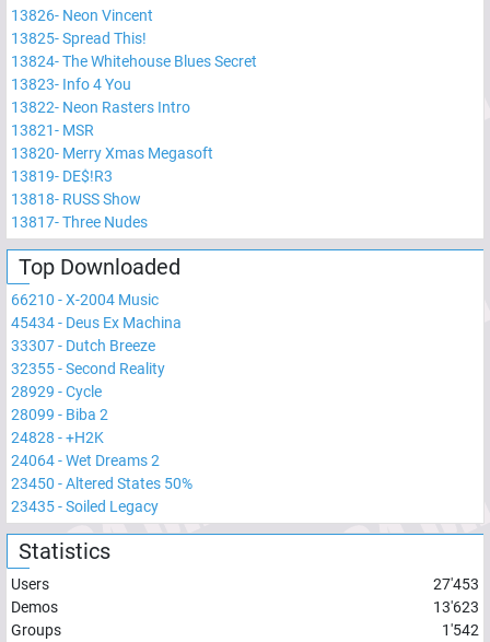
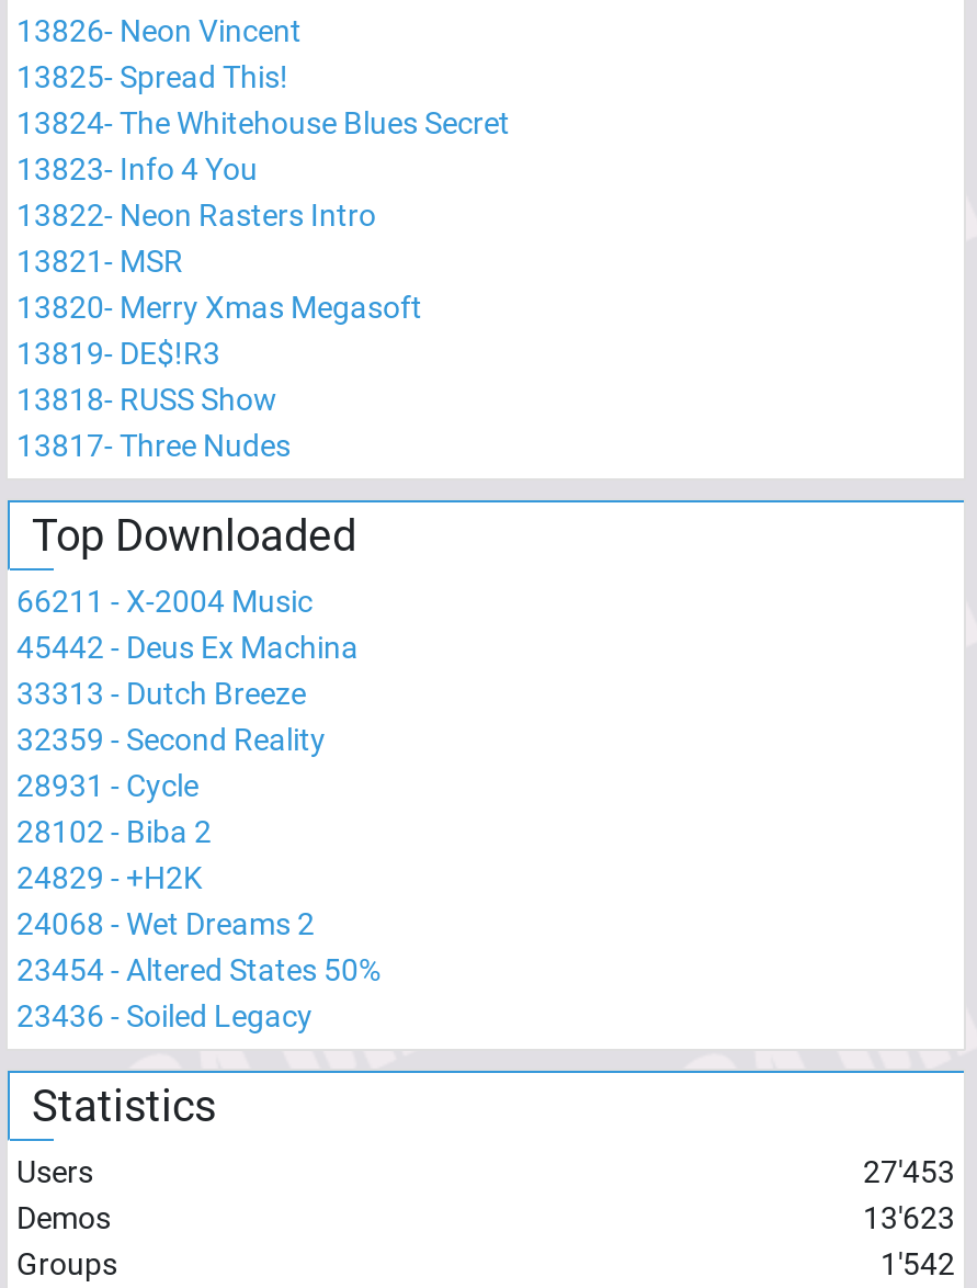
- 66210 - X-2004 Music
+ 66211 - X-2004 Music

- 45434 - Deus Ex Machina
+ 45442 - Deus Ex Machina

- 33307 - Dutch Breeze
+ 33313 - Dutch Breeze

- 32355 - Second Reality
+ 32359 - Second Reality

- 28929 - Cycle
+ 28931 - Cycle

- 28099 - Biba 2
+ 28102 - Biba 2

- 24828 - +H2K
+ 24829 - +H2K

- 24064 - Wet Dreams 2
+ 24068 - Wet Dreams 2

- 23450 - Altered States 50%
+ 23454 - Altered States 50%

- 23435 - Soiled Legacy
+ 23436 - Soiled Legacy
